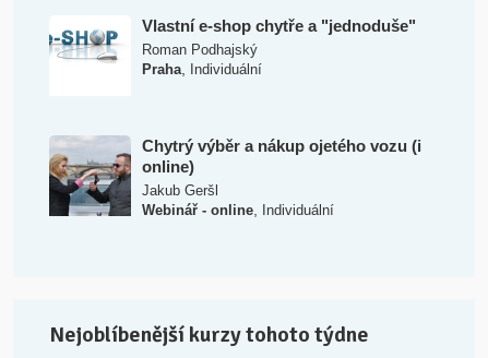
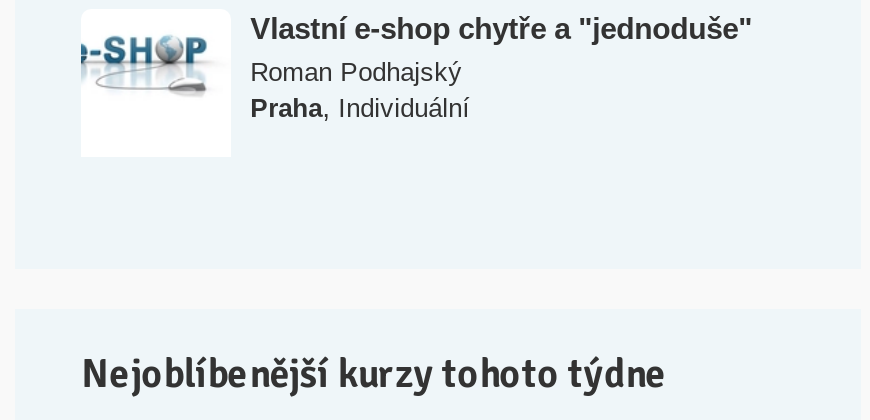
- [image]
- Chytrý výběr a nákup ojetého vozu (i
- online)
- Jakub Geršl
- Webinář - online, Individuální
